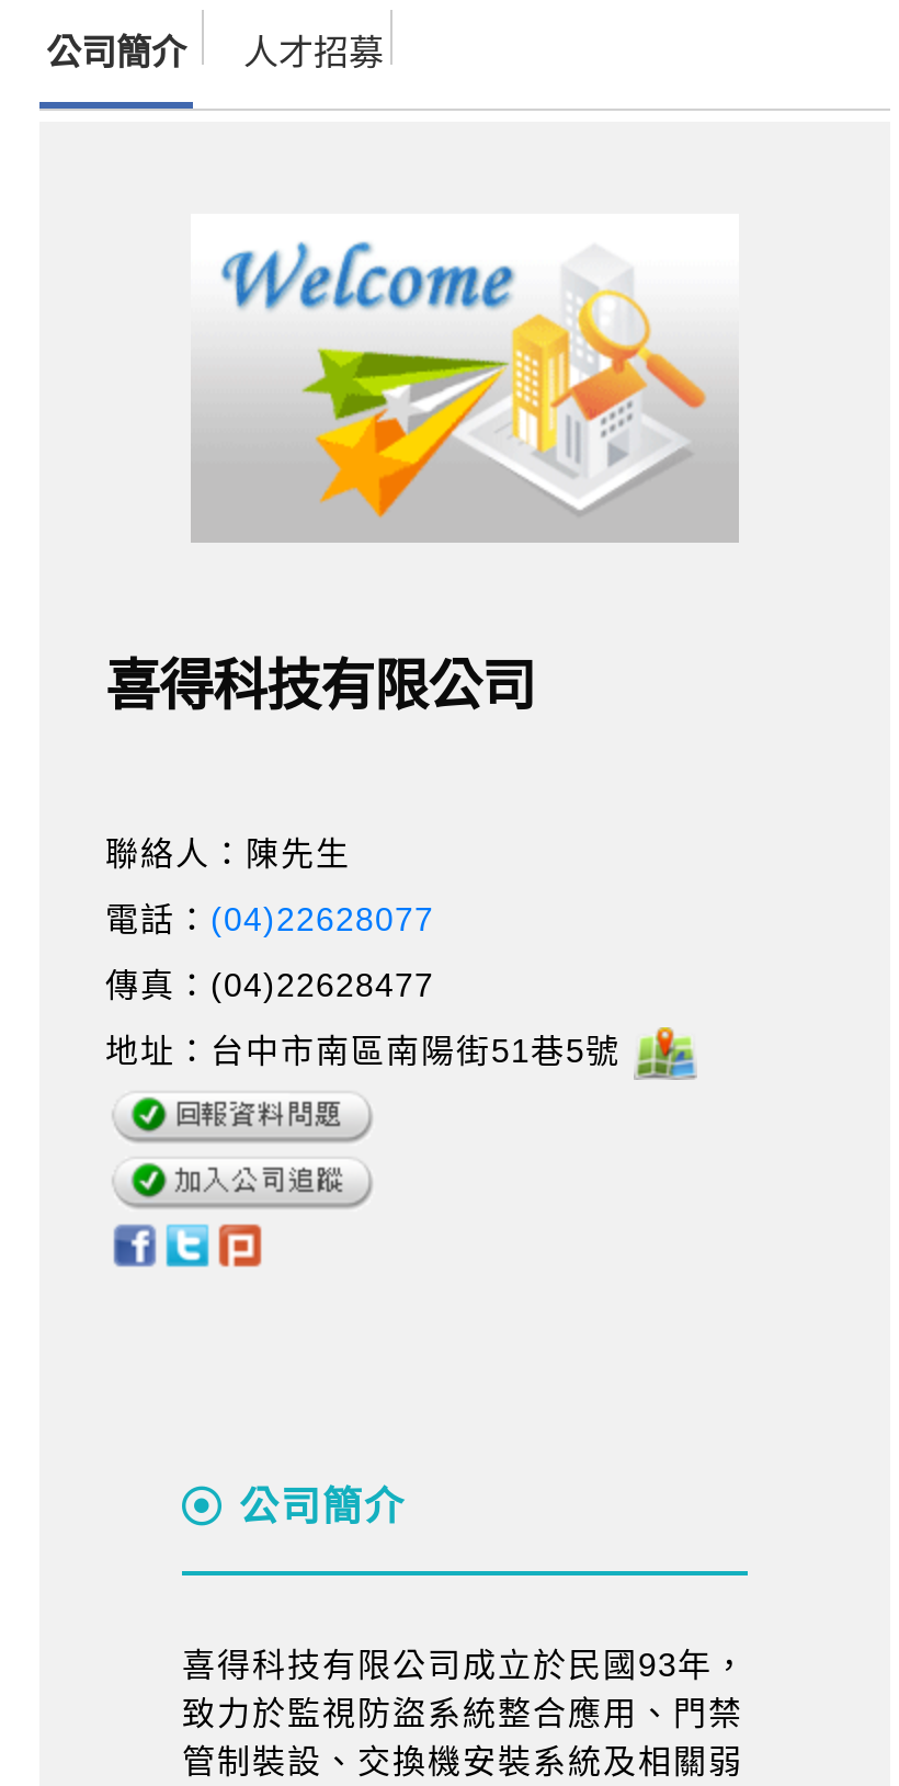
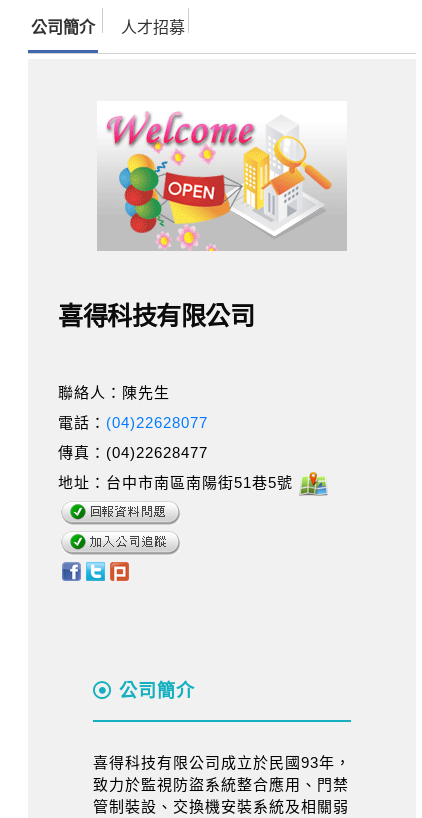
- [image]
+ [image]
